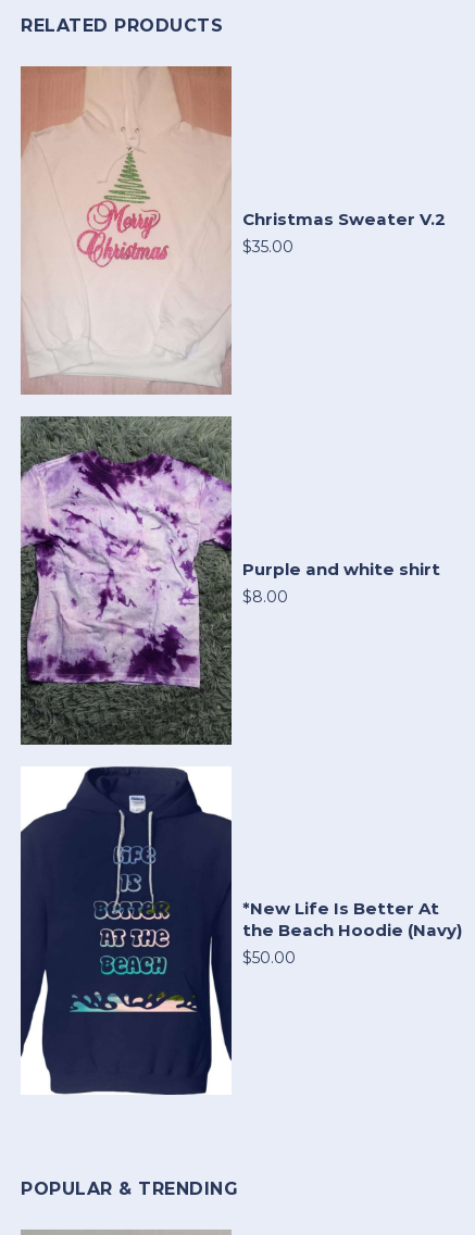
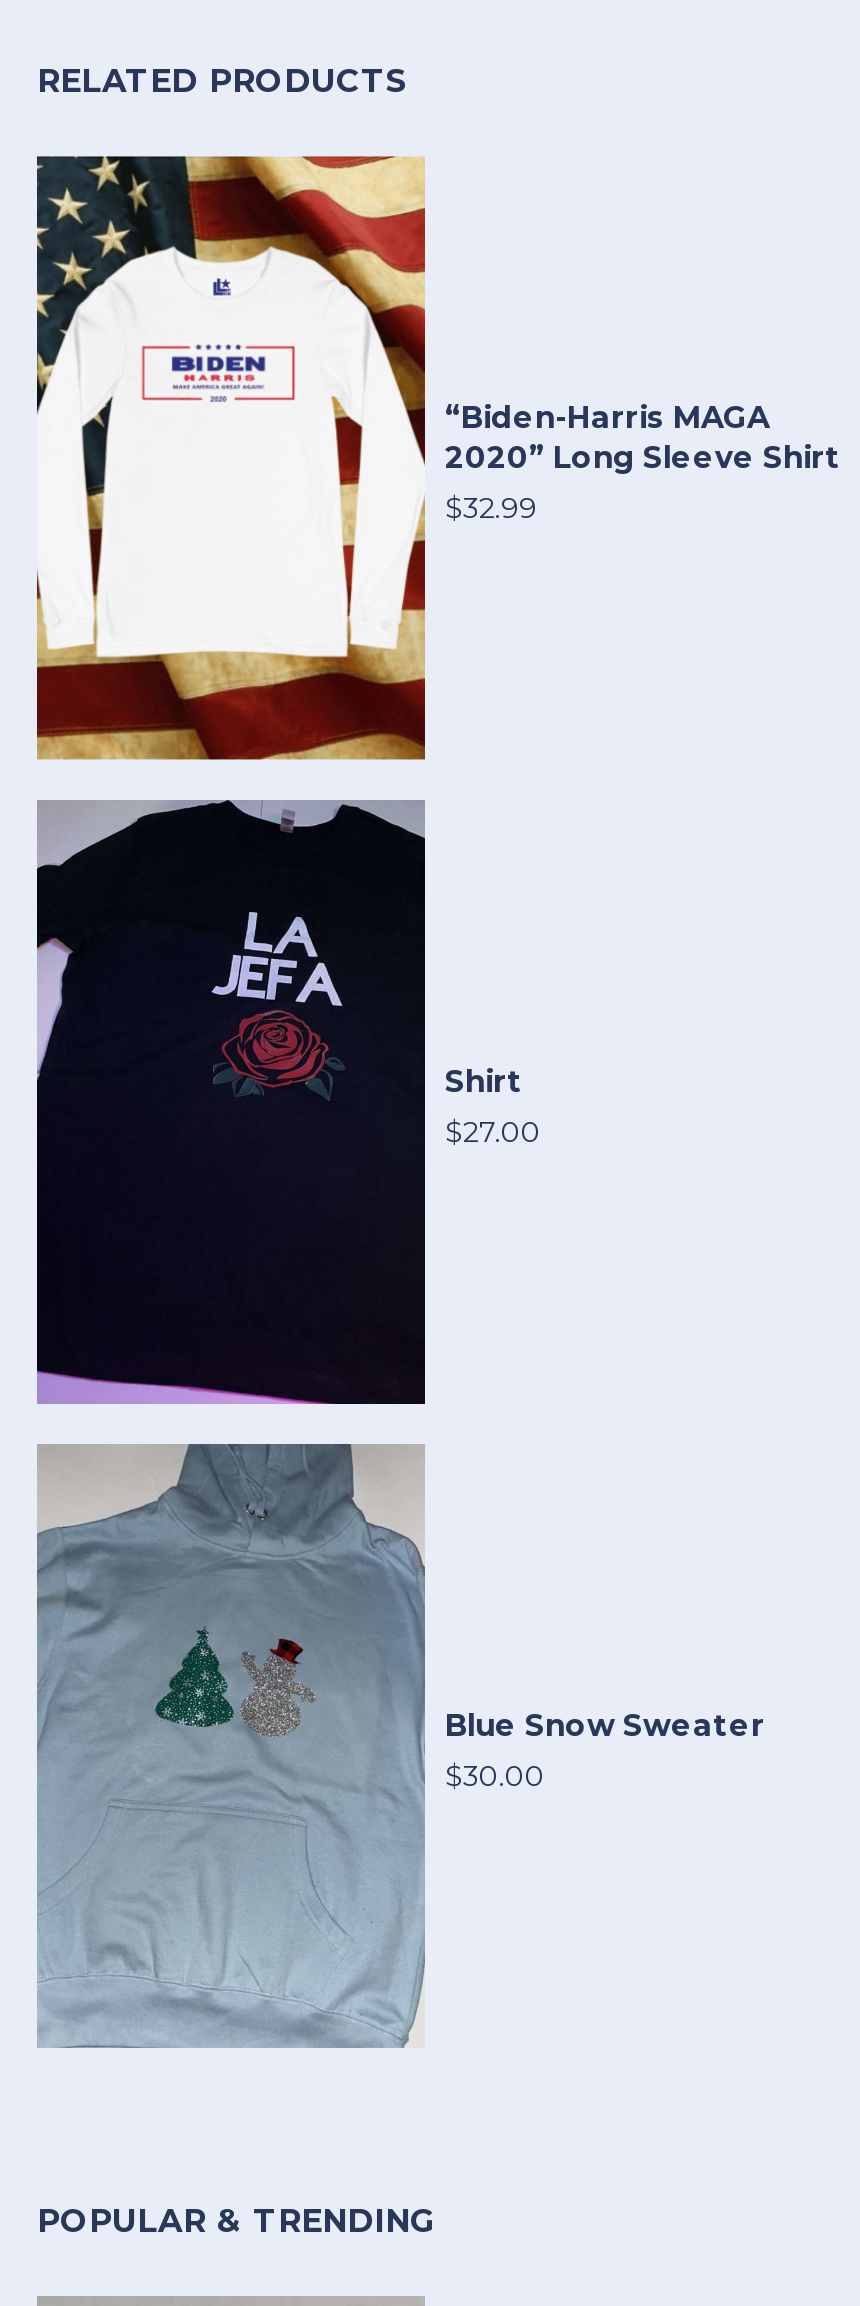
- [image]
- Christmas Sweater V.2
- $35.00
+ [image]
+ “Biden-Harris MAGA
+ 2020” Long Sleeve Shirt
+ $32.99

- [image]
- Purple and white shirt
- $8.00
+ [image]
+ Shirt
+ $27.00

- [image]
- *New Life Is Better At
- the Beach Hoodie (Navy)
- $50.00
+ [image]
+ Blue Snow Sweater
+ $30.00
